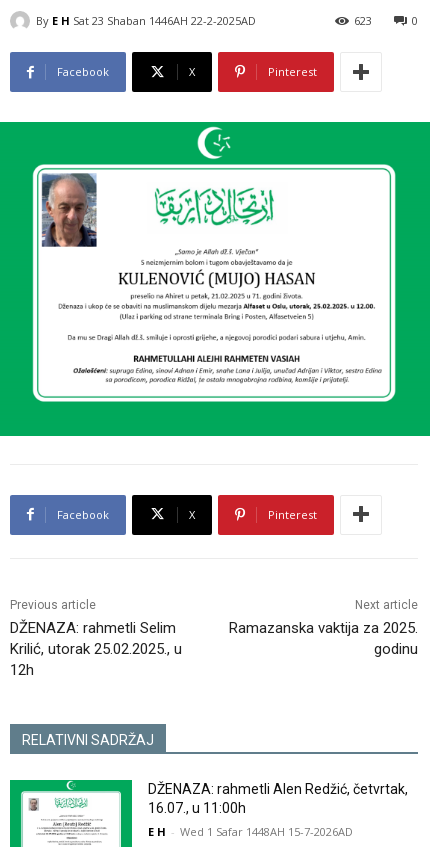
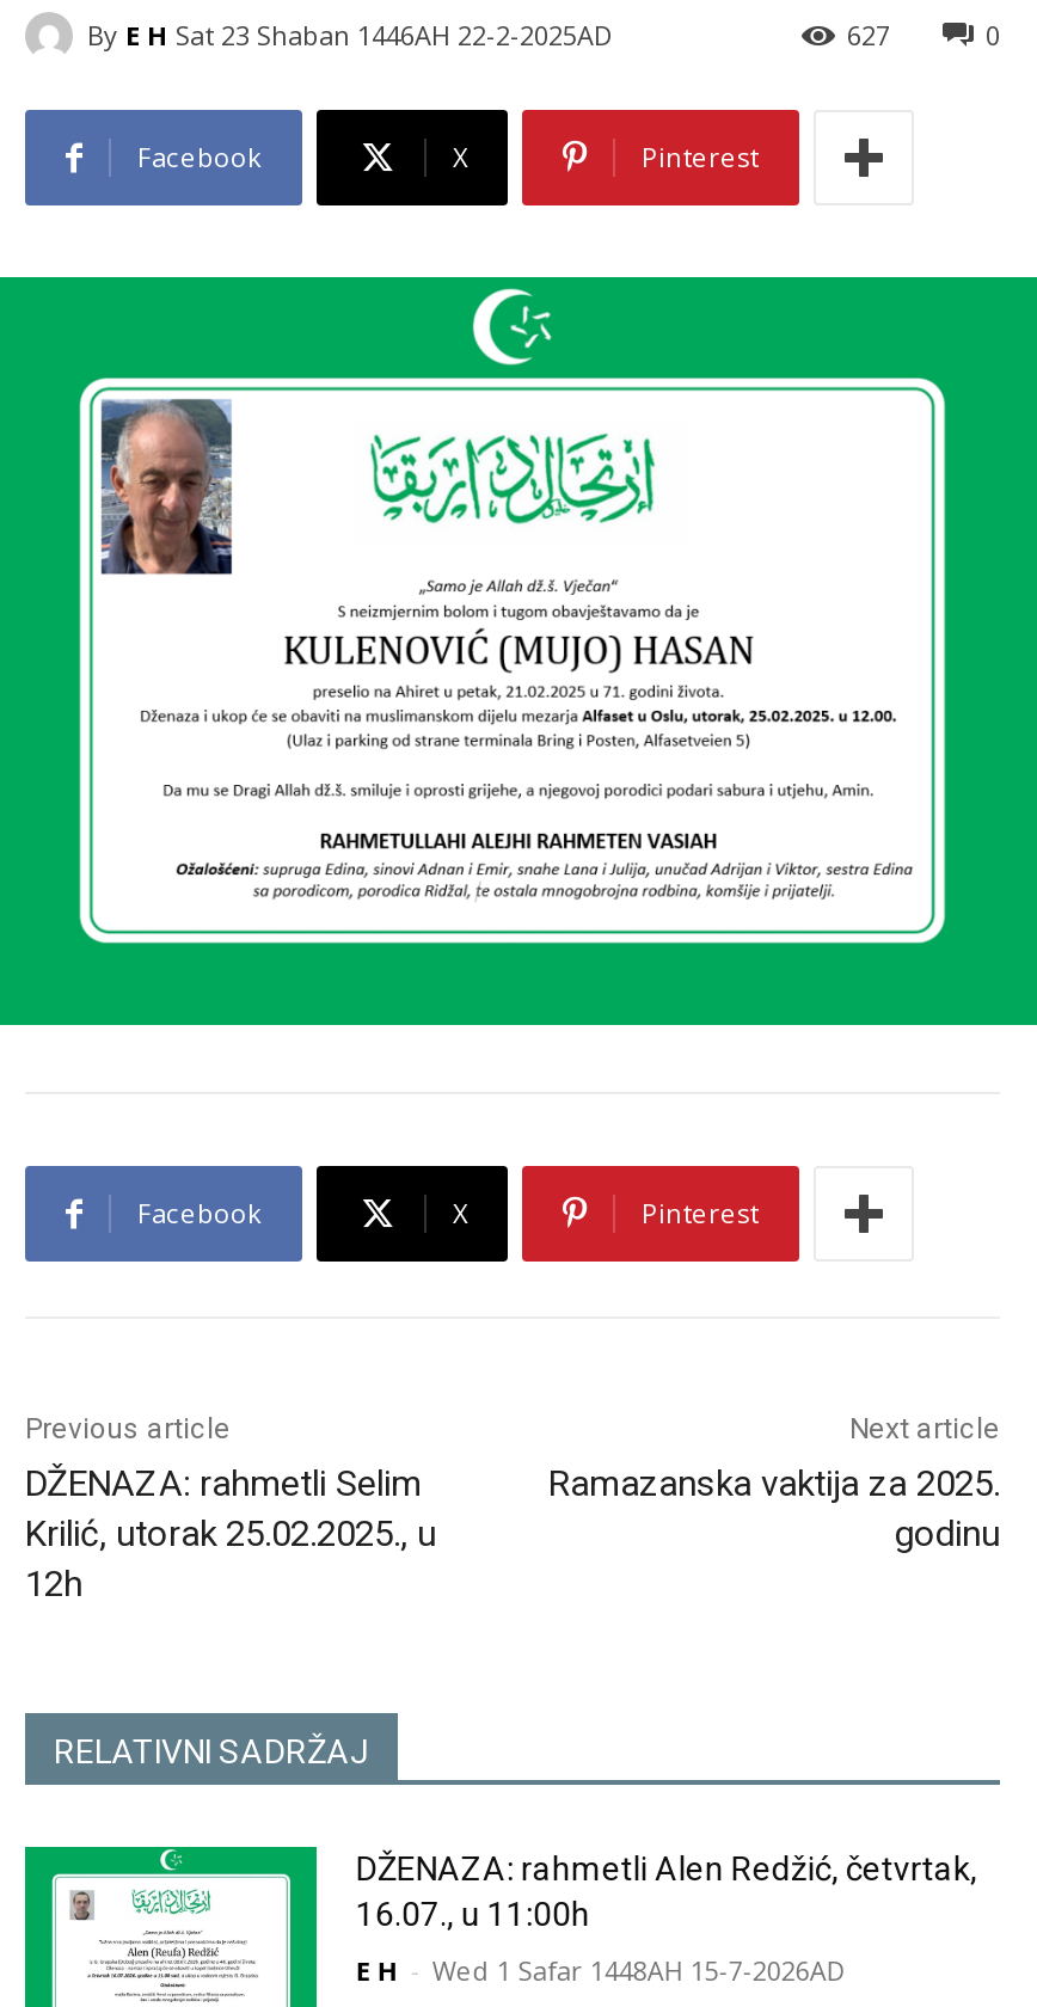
- 623
+ 627
